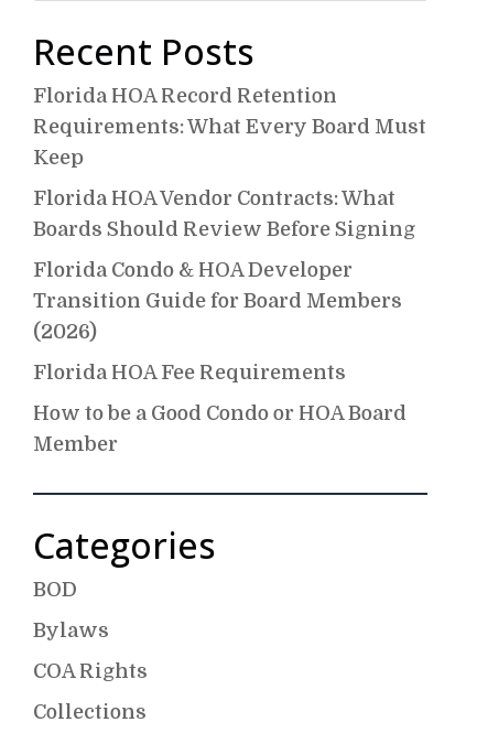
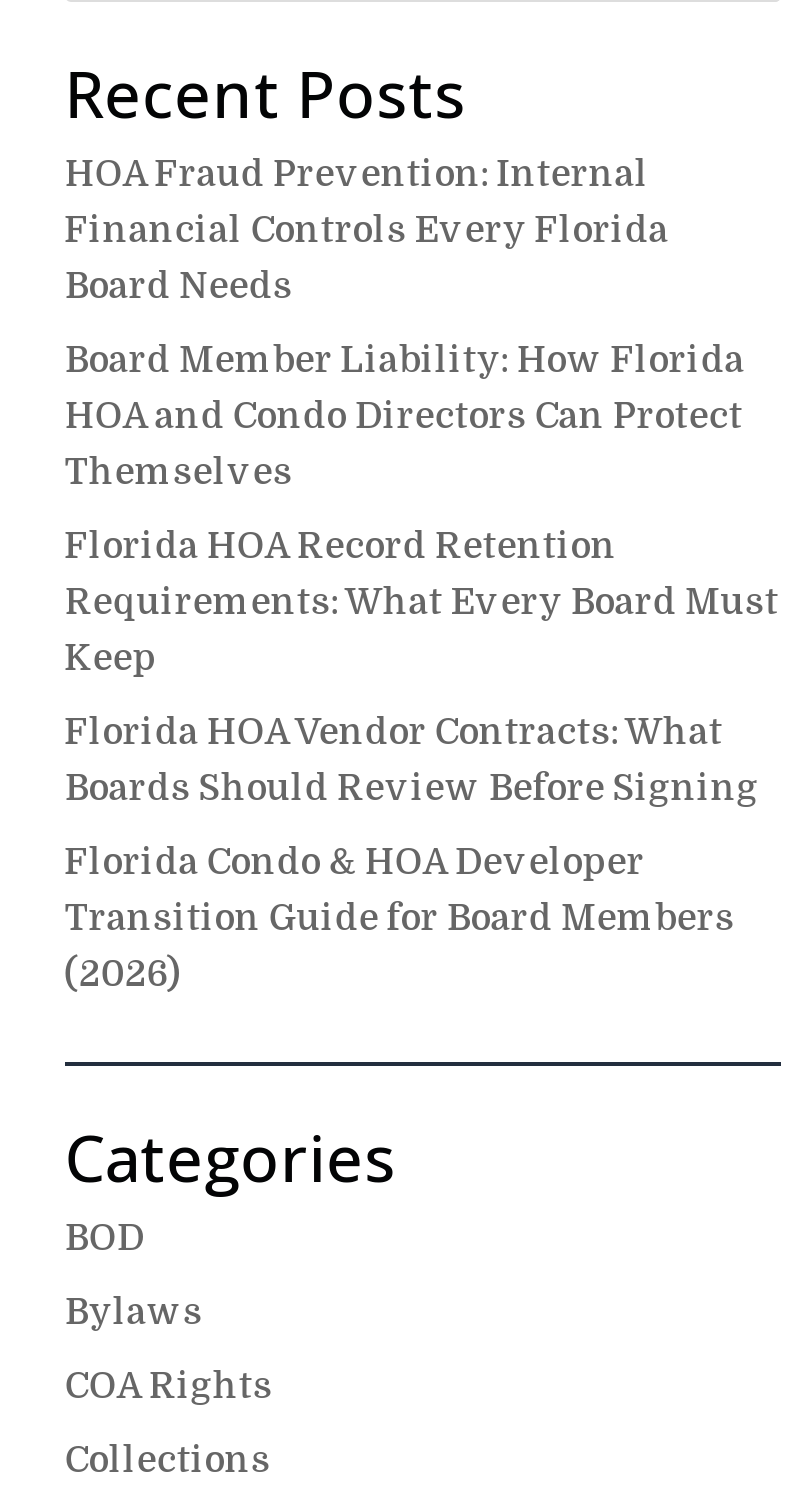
+ HOA Fraud Prevention: Internal
+ Financial Controls Every Florida
+ Board Needs
+ Board Member Liability: How Florida
+ HOA and Condo Directors Can Protect
+ Themselves

moved down: Florida HOA Record Retention | Requirements: What Every Board Must | Keep | Florida HOA Vendor Contracts: What | Boards Should Review Before Signing | Florida Condo & HOA Developer | Transition Guide for Board Members | (2026)

- Florida HOA Fee Requirements
- How to be a Good Condo or HOA Board
- Member
